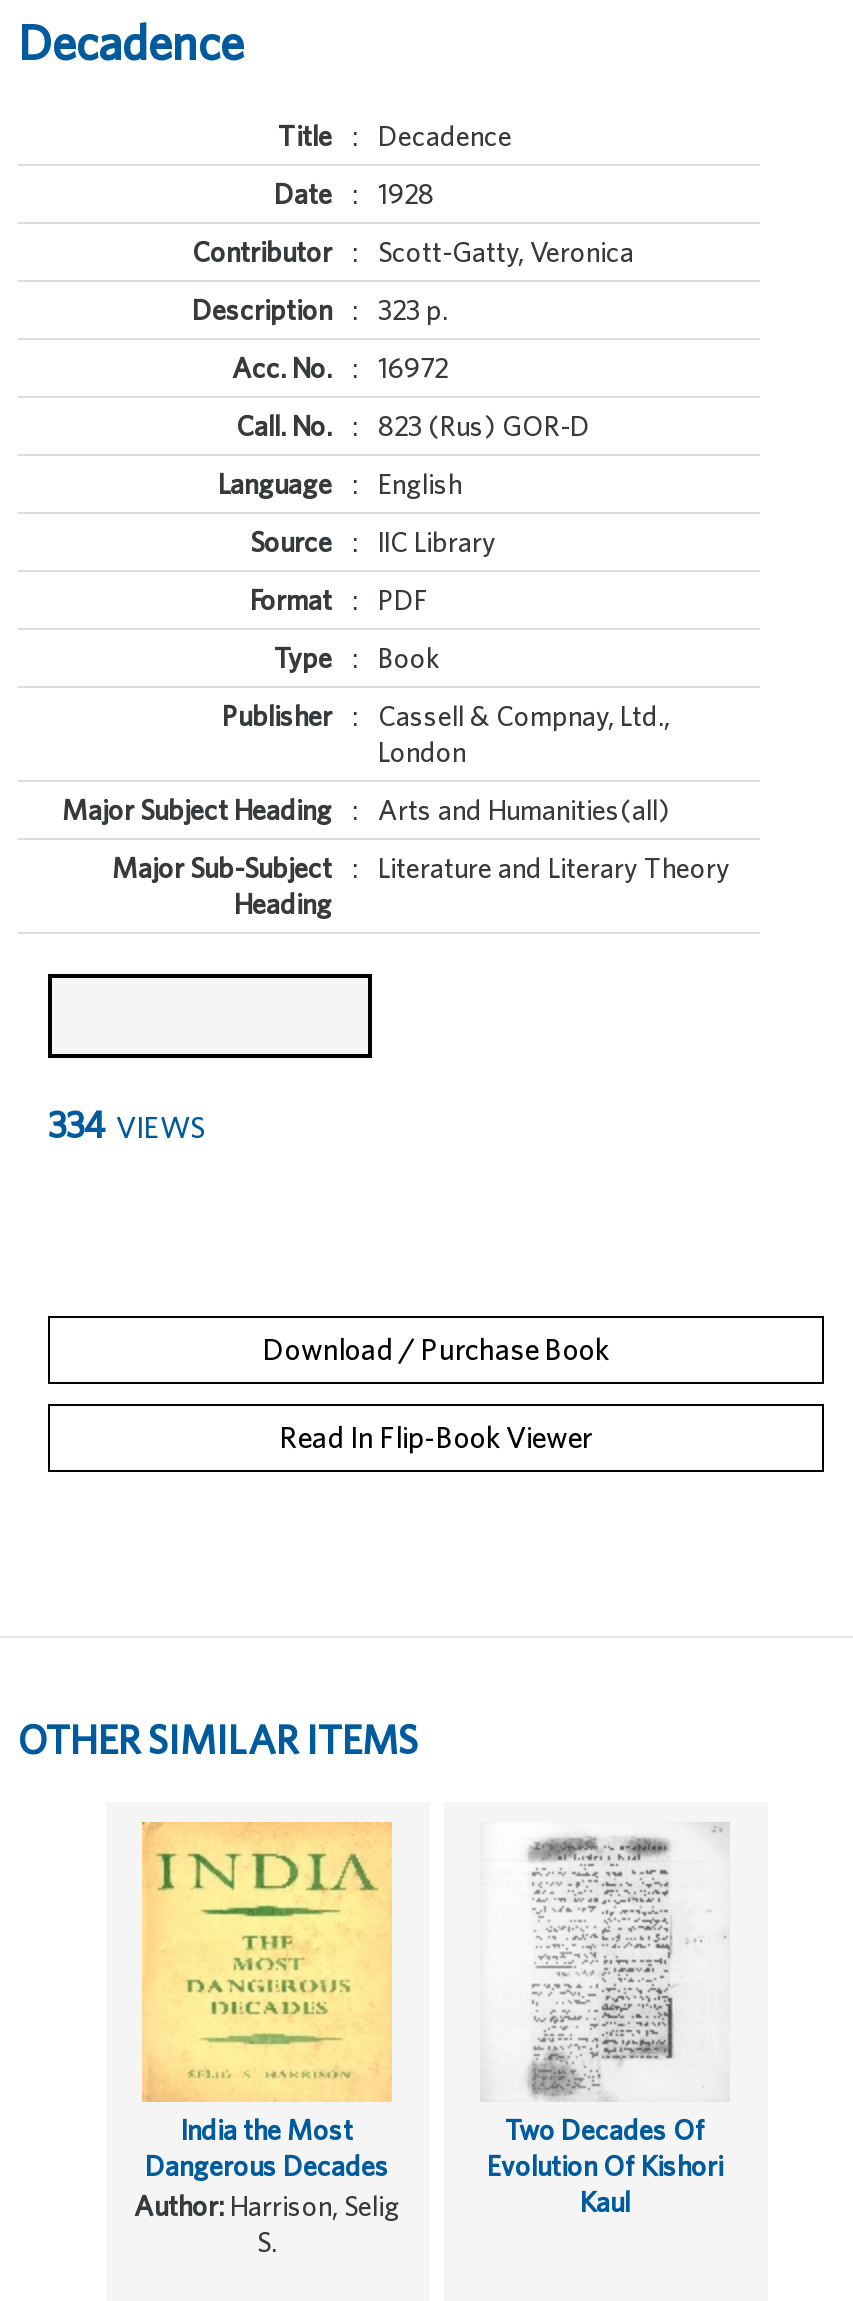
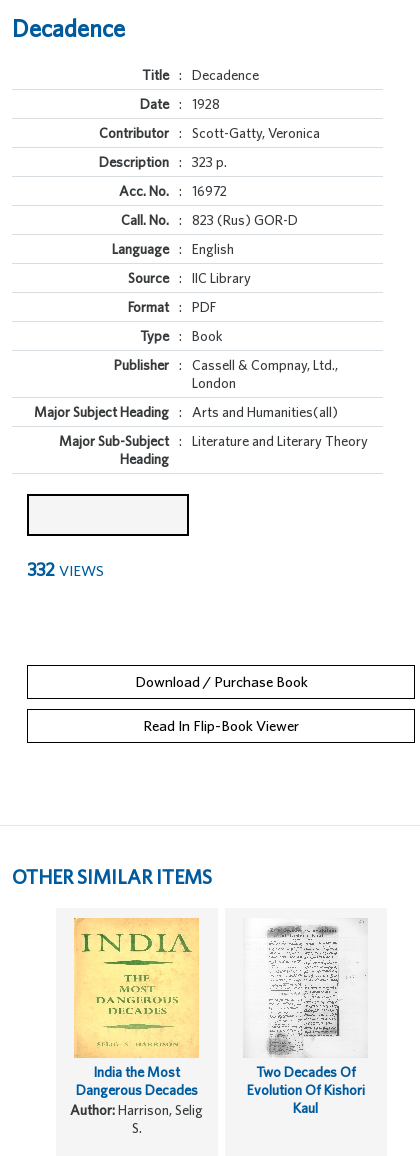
- 334 VIEWS
+ 332 VIEWS
